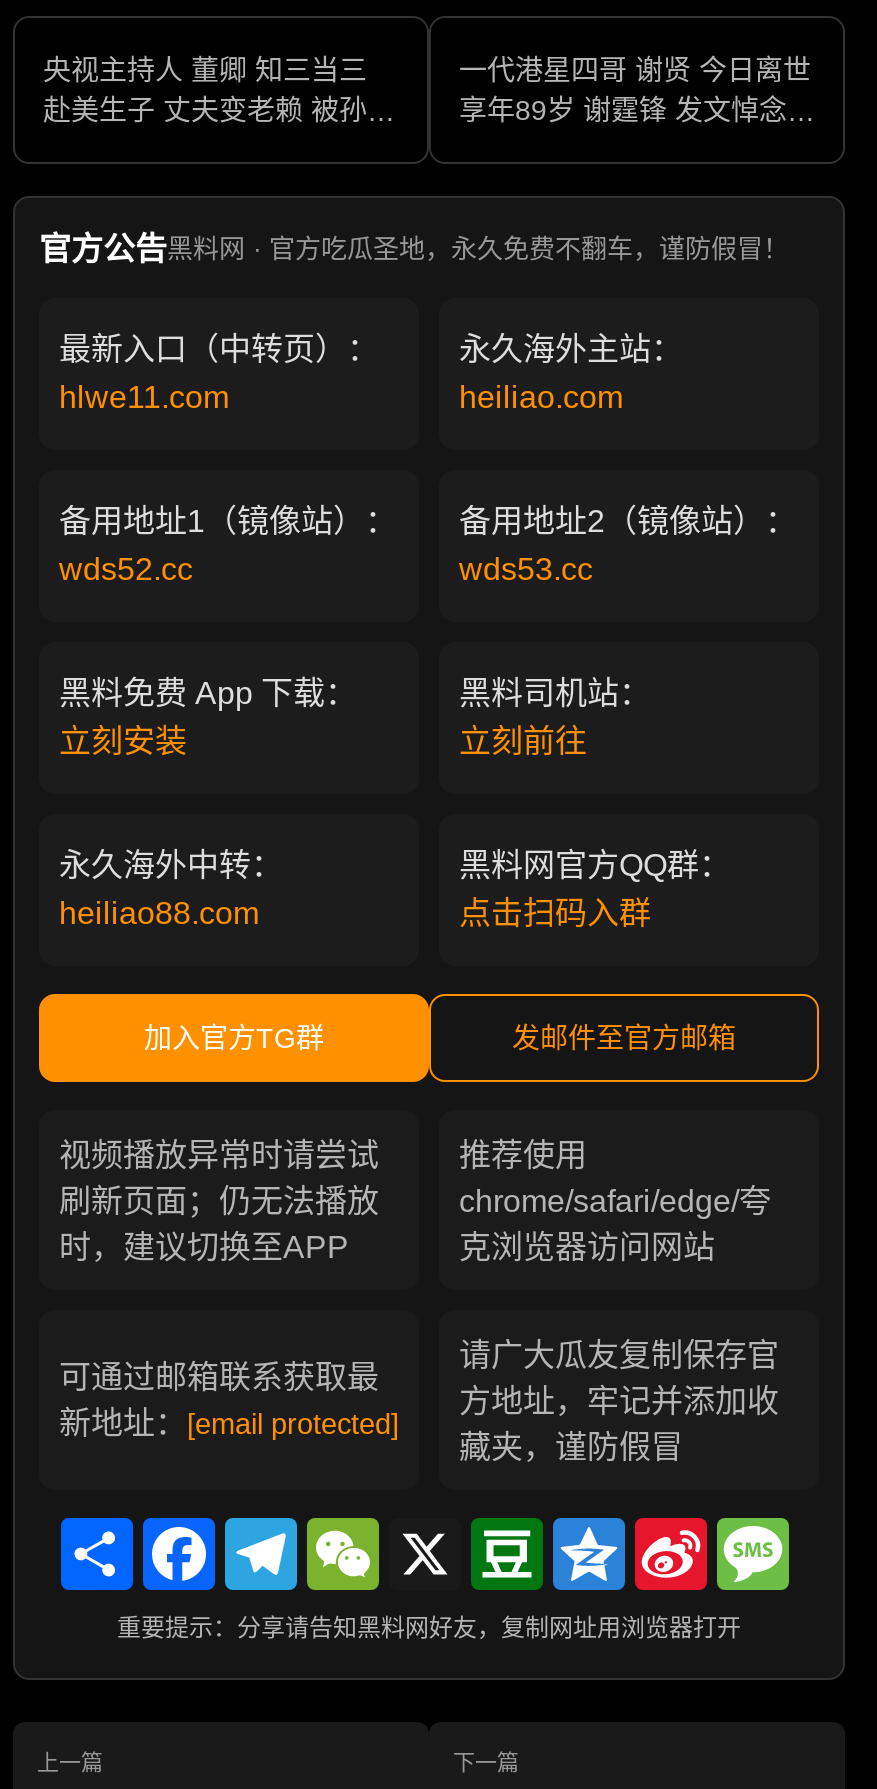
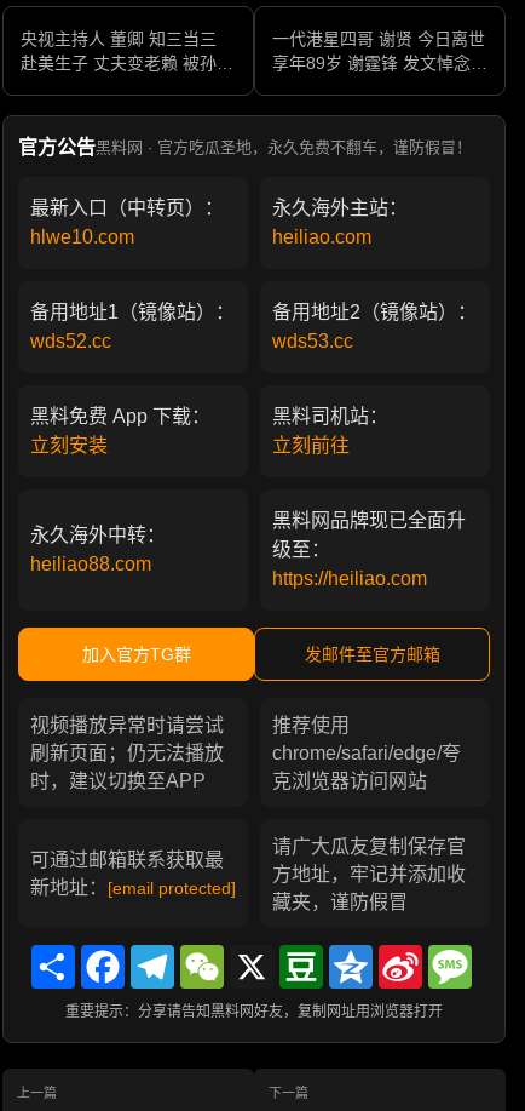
- hlwe11.com
+ hlwe10.com

- 黑料网官方QQ群：
- 点击扫码入群
+ 黑料网品牌现已全面升
+ 级至：
+ https://heiliao.com
